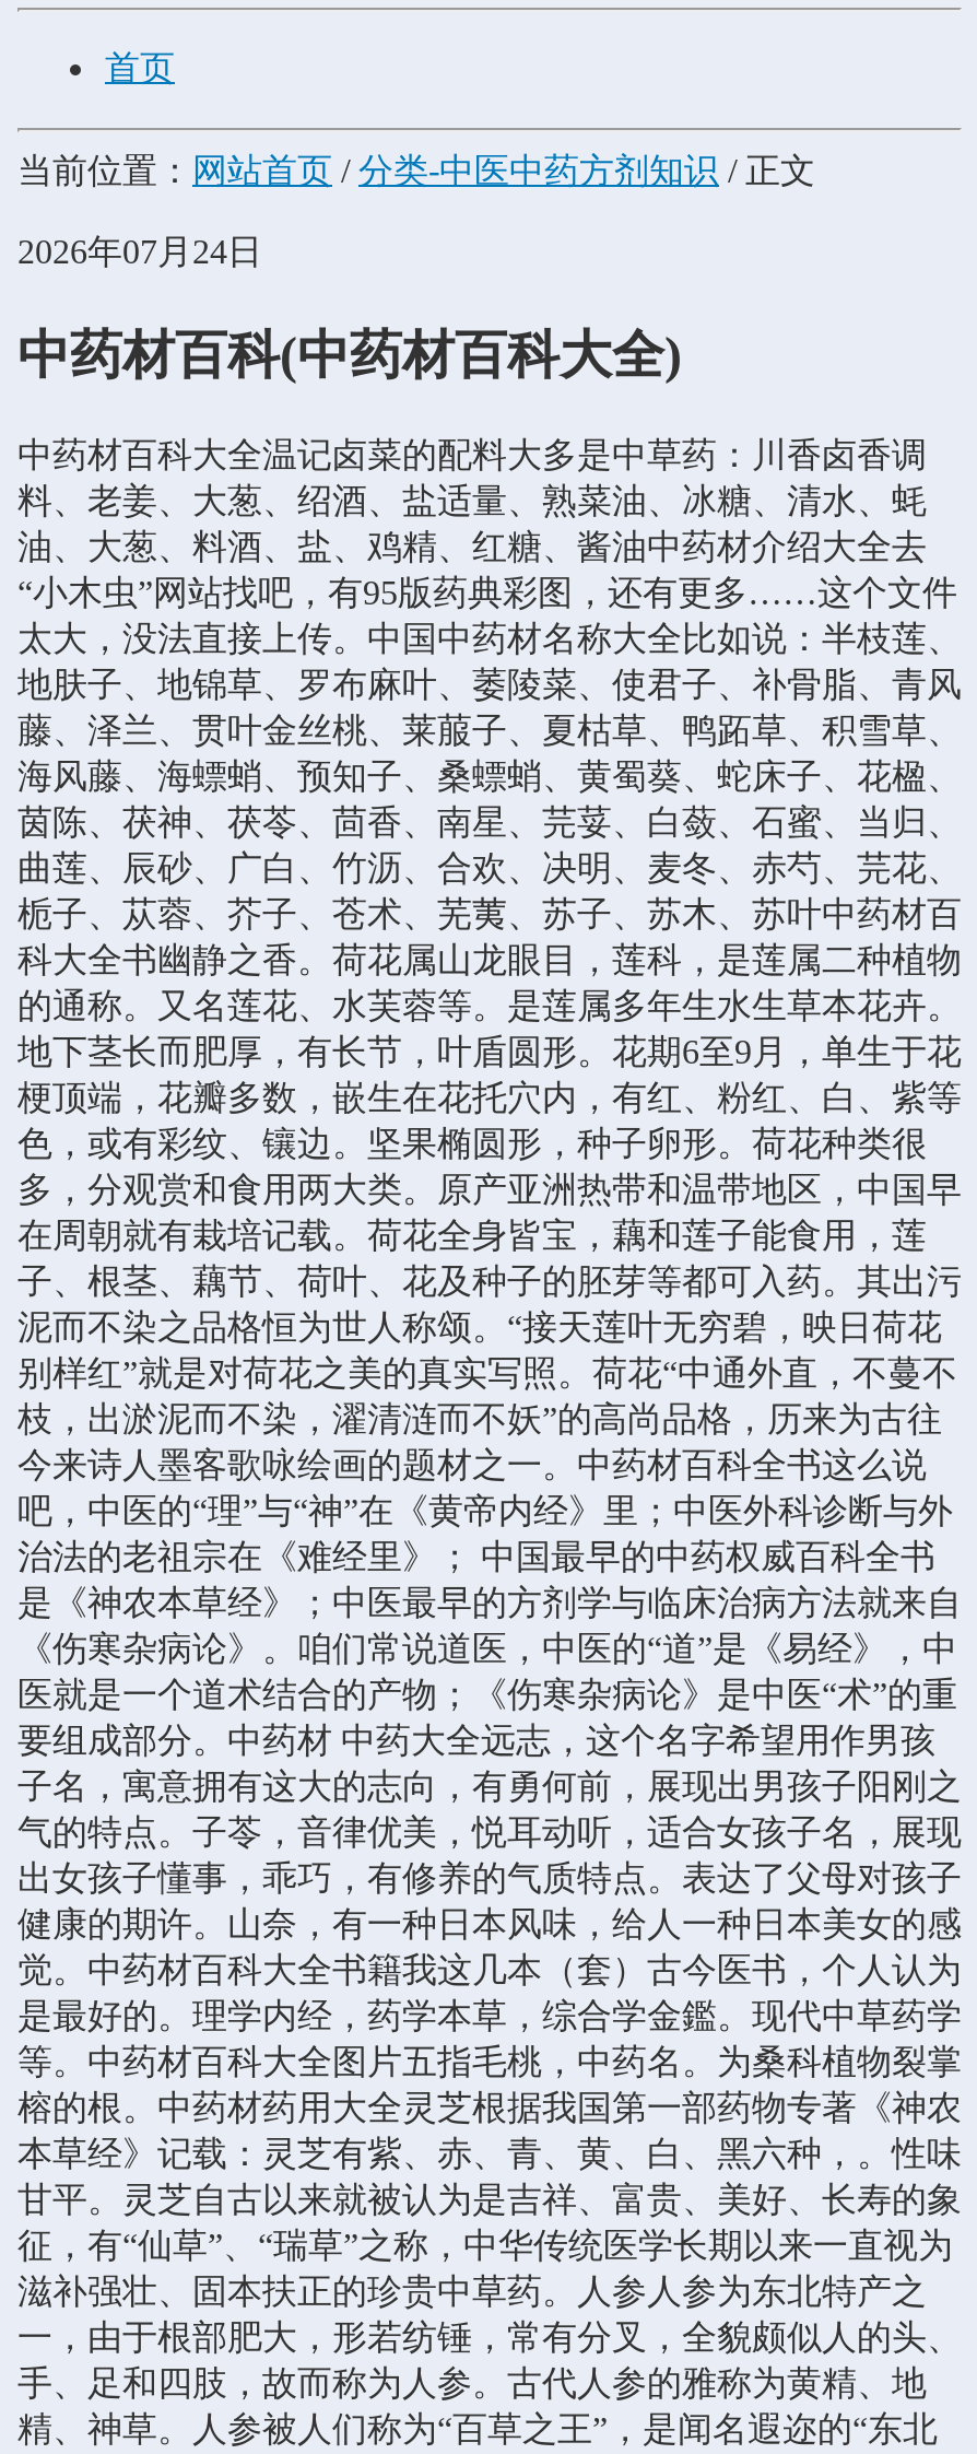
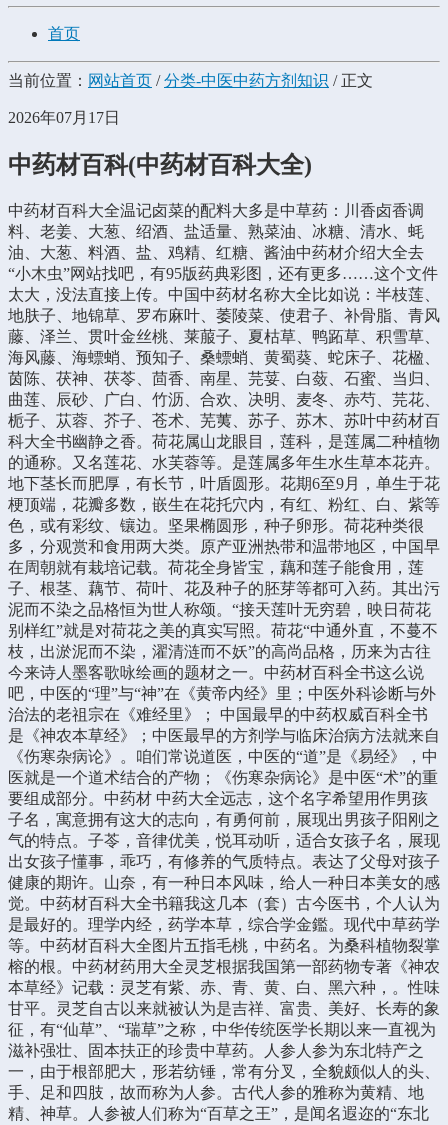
- 2026年07月24日
+ 2026年07月17日
